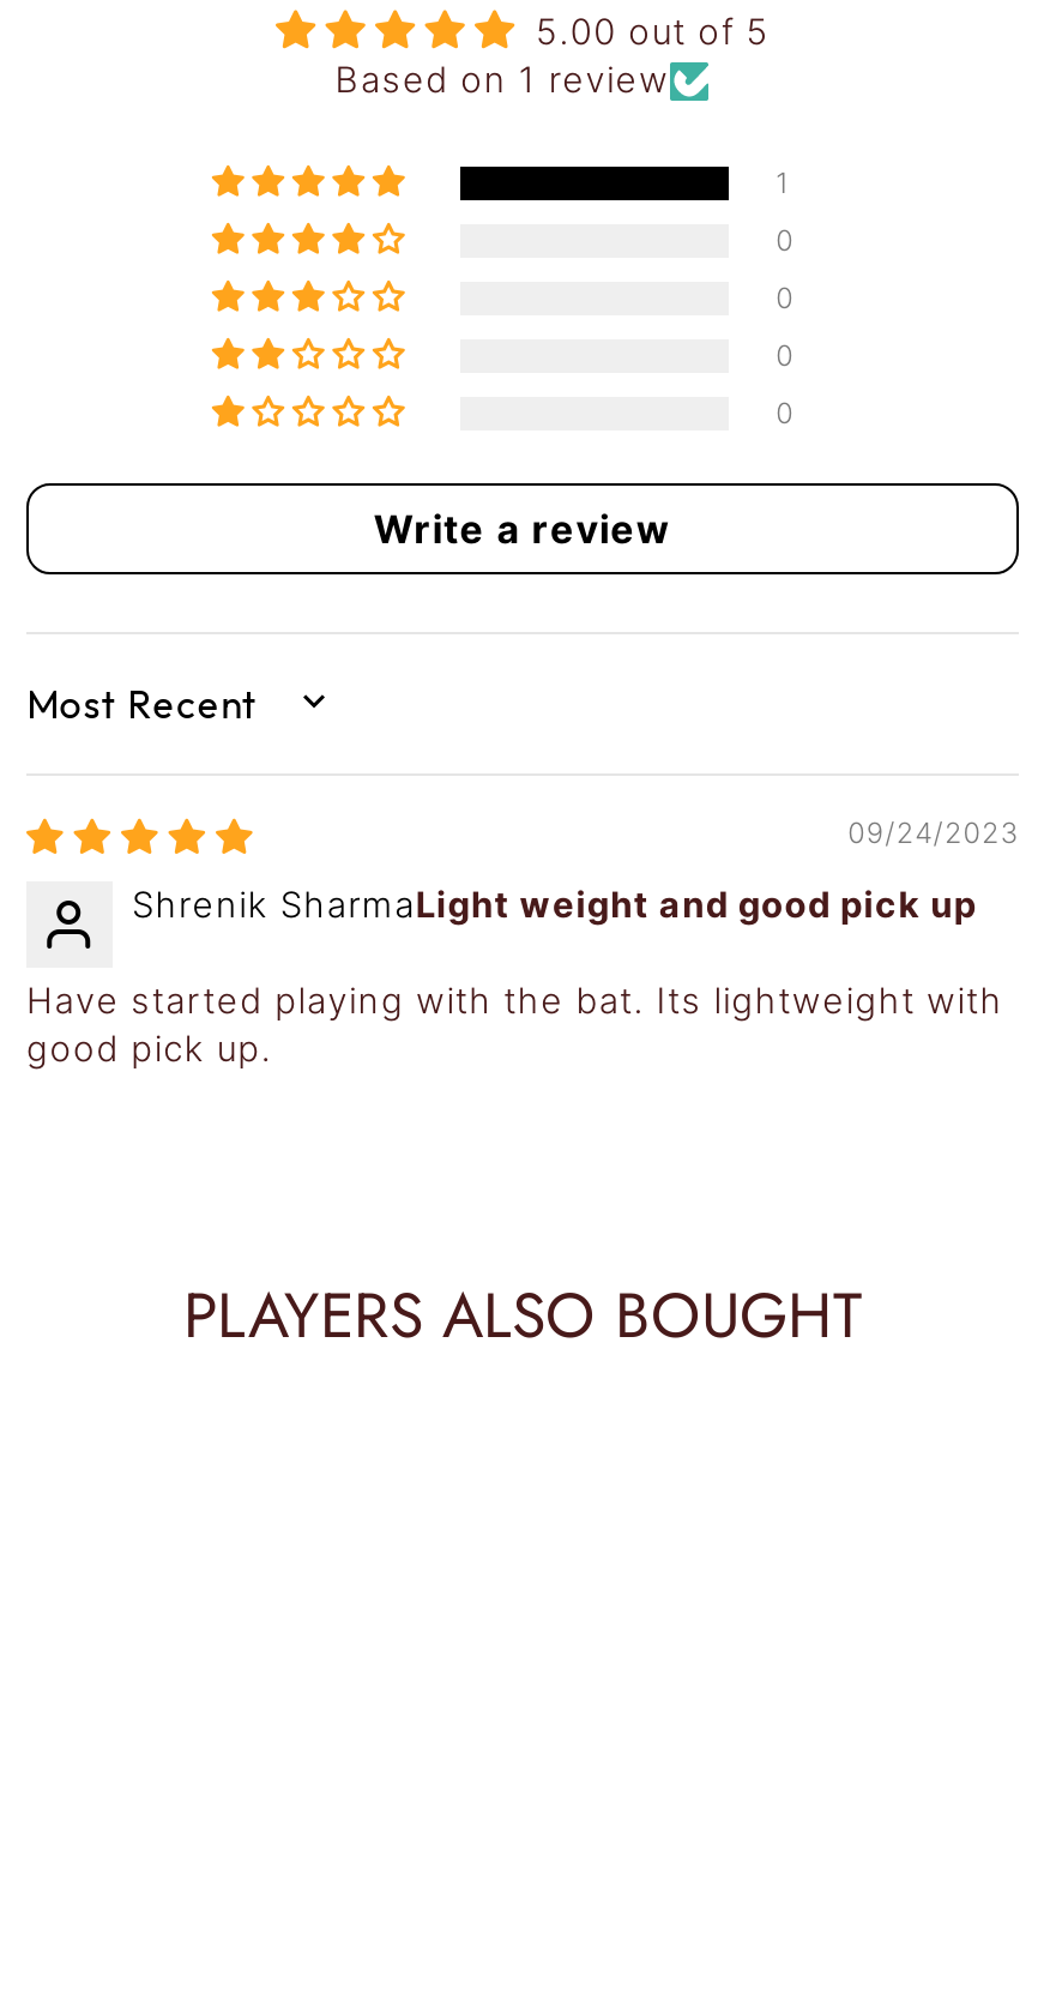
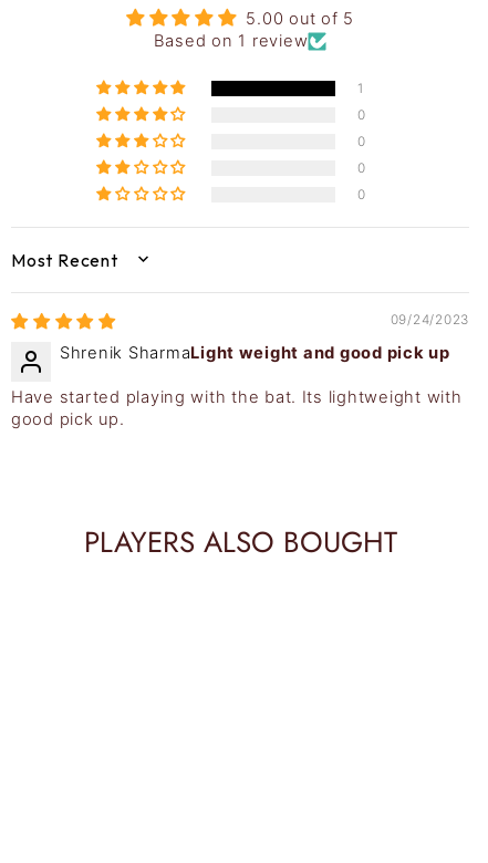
- Write a review
